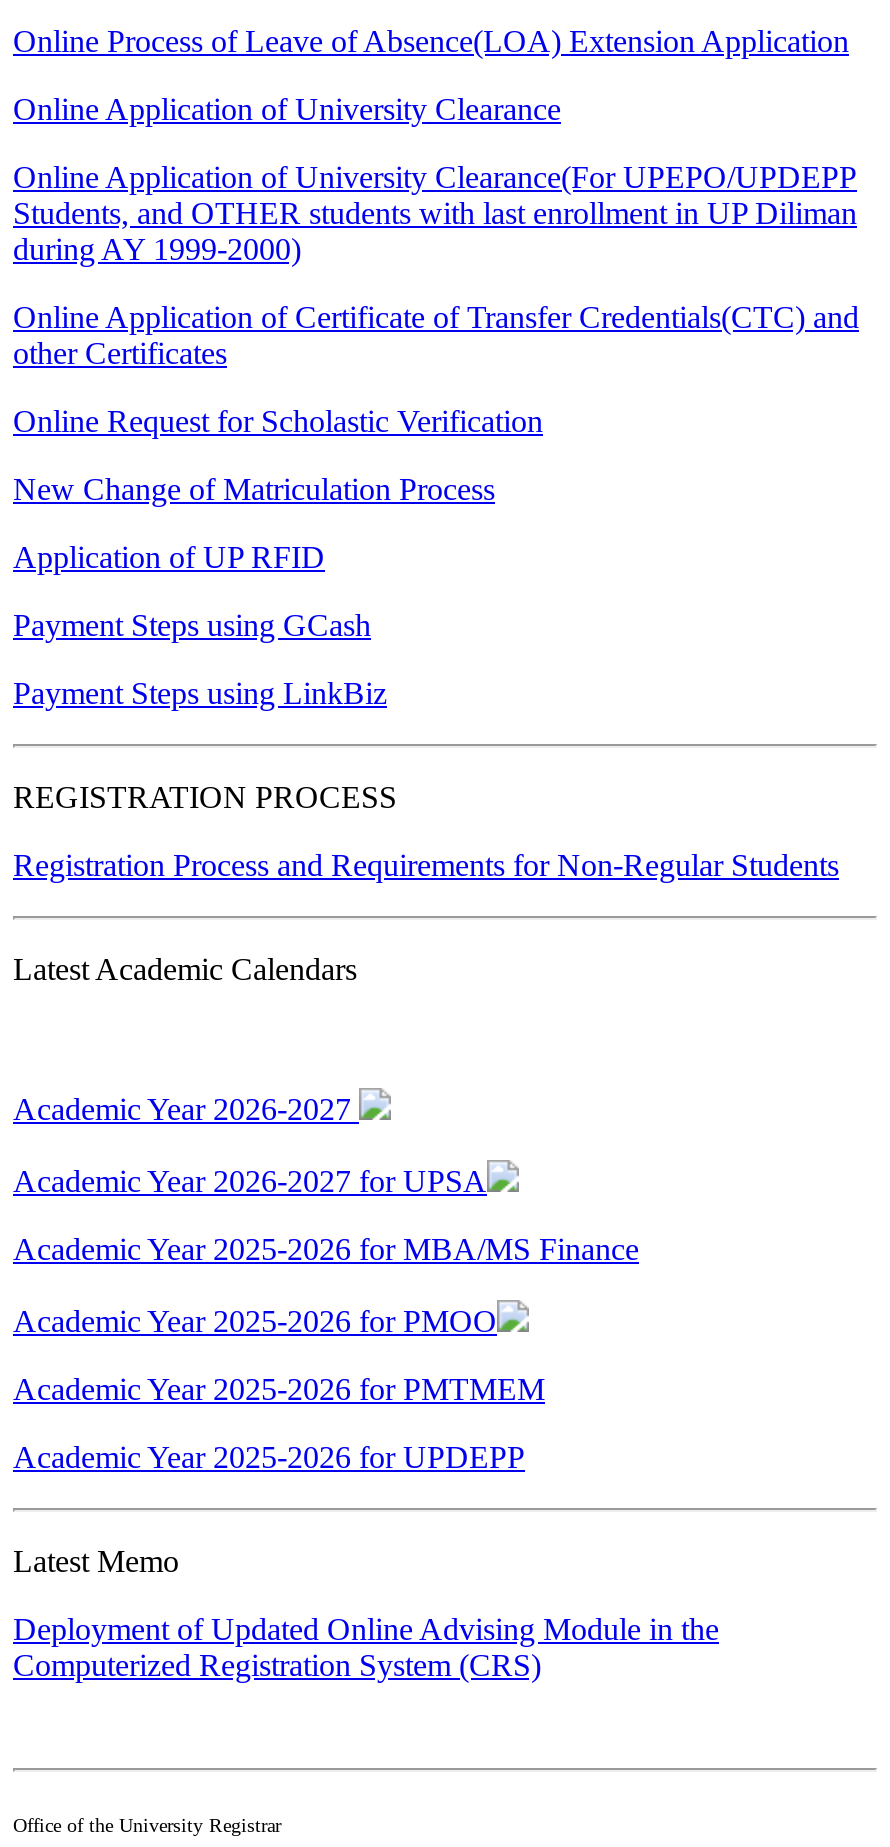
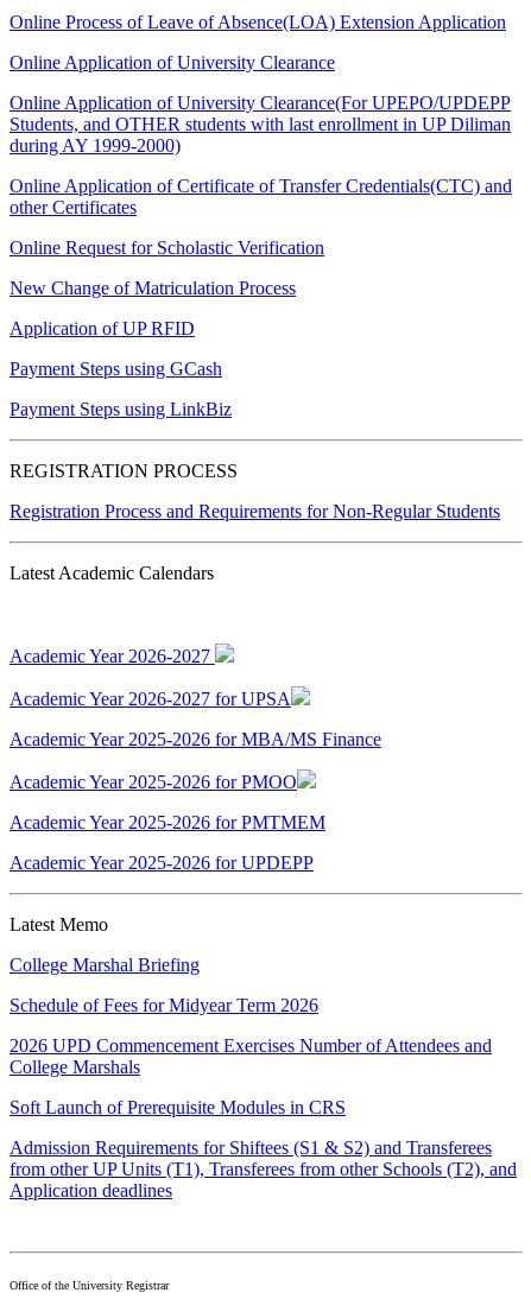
- Deployment of Updated Online Advising Module in the
- Computerized Registration System (CRS)
+ College Marshal Briefing
+ Schedule of Fees for Midyear Term 2026
+ 2026 UPD Commencement Exercises Number of Attendees and
+ College Marshals
+ Soft Launch of Prerequisite Modules in CRS
+ Admission Requirements for Shiftees (S1 & S2) and Transferees
+ from other UP Units (T1), Transferees from other Schools (T2), and
+ Application deadlines
